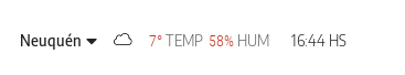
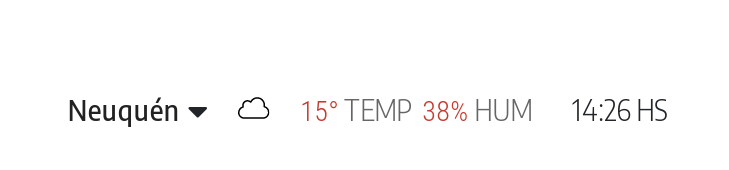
- 7° TEMP 58% HUM
+ 15° TEMP 38% HUM

- 16:44 HS
+ 14:26 HS
